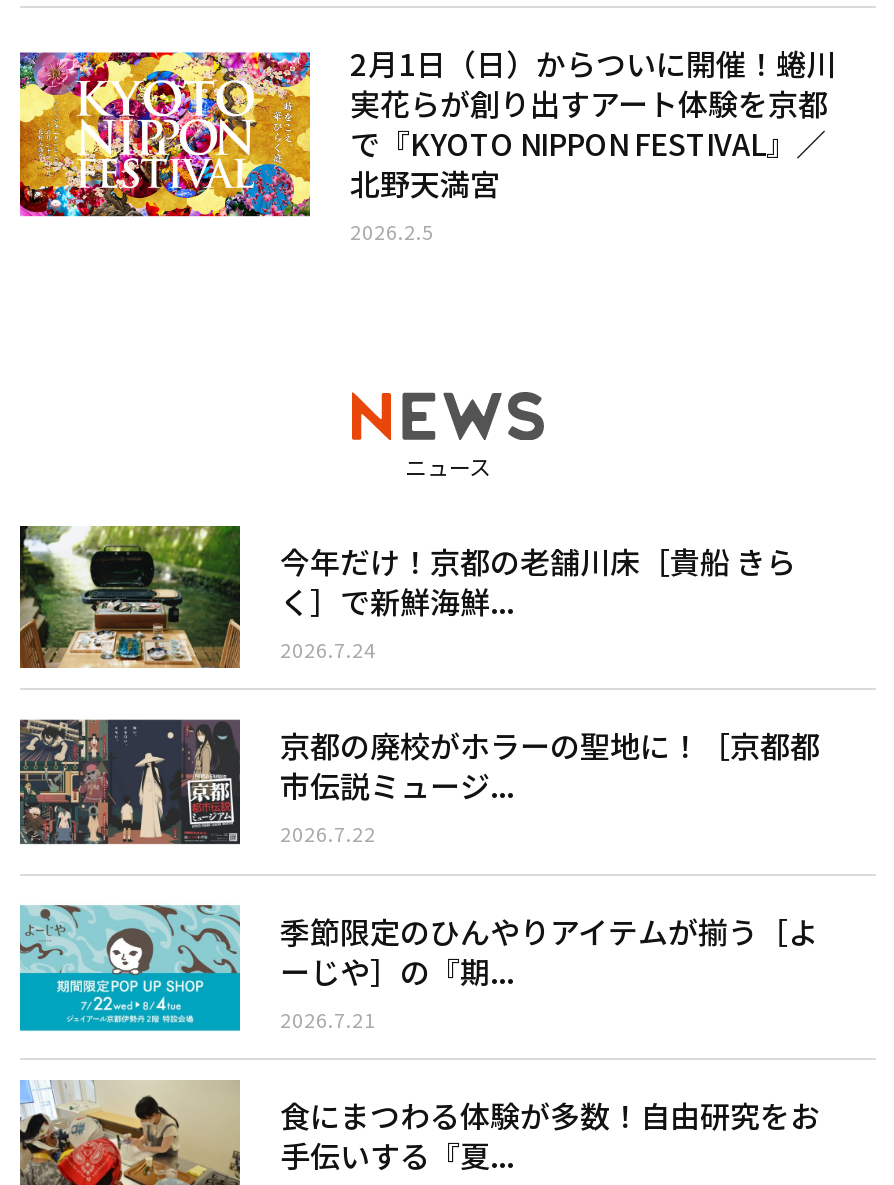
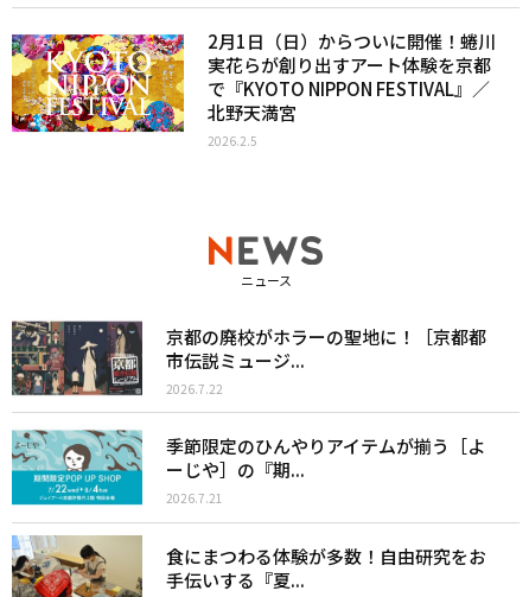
- [image]
- 今年だけ！京都の老舗川床［貴船 きら
- く］で新鮮海鮮...
- 2026.7.24
